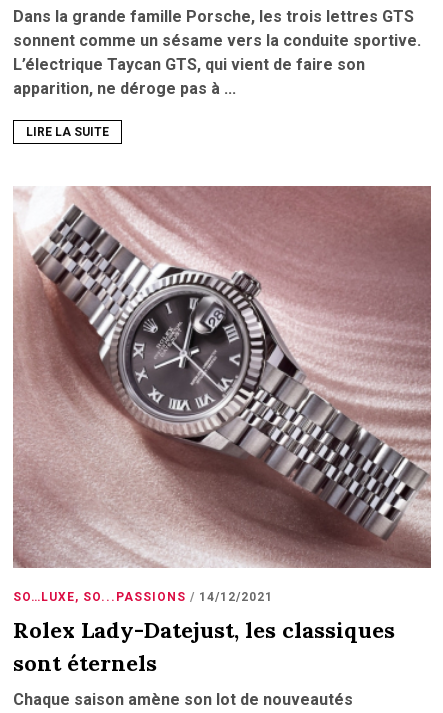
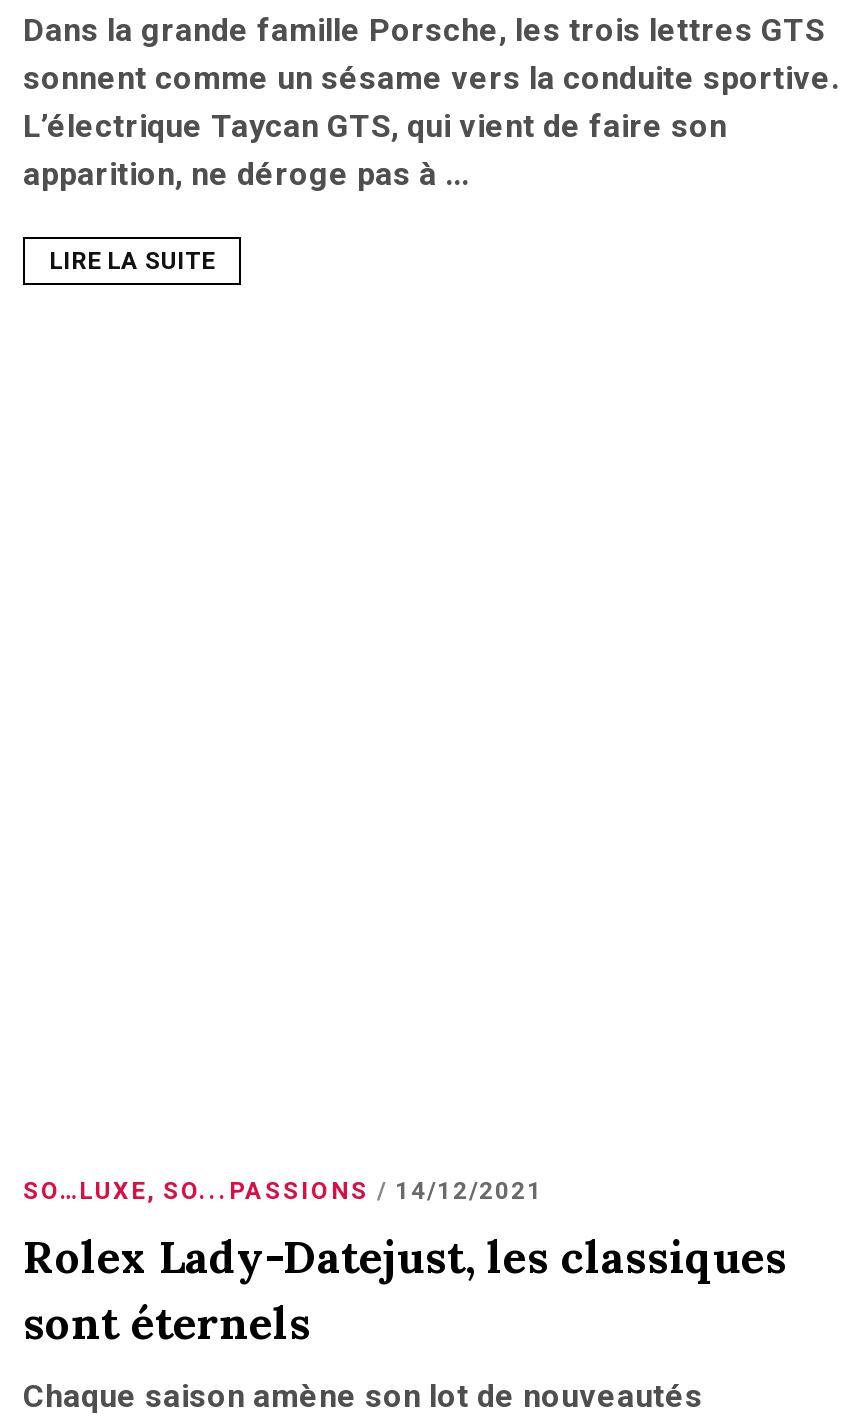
- [image]
